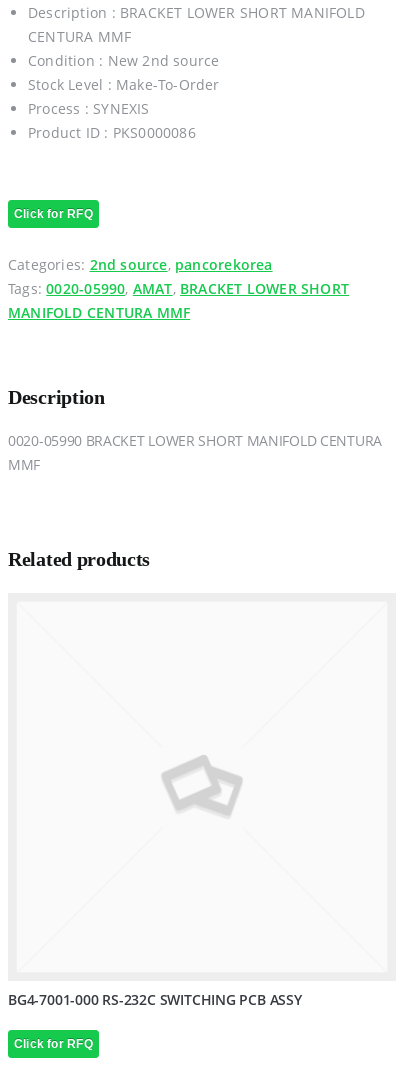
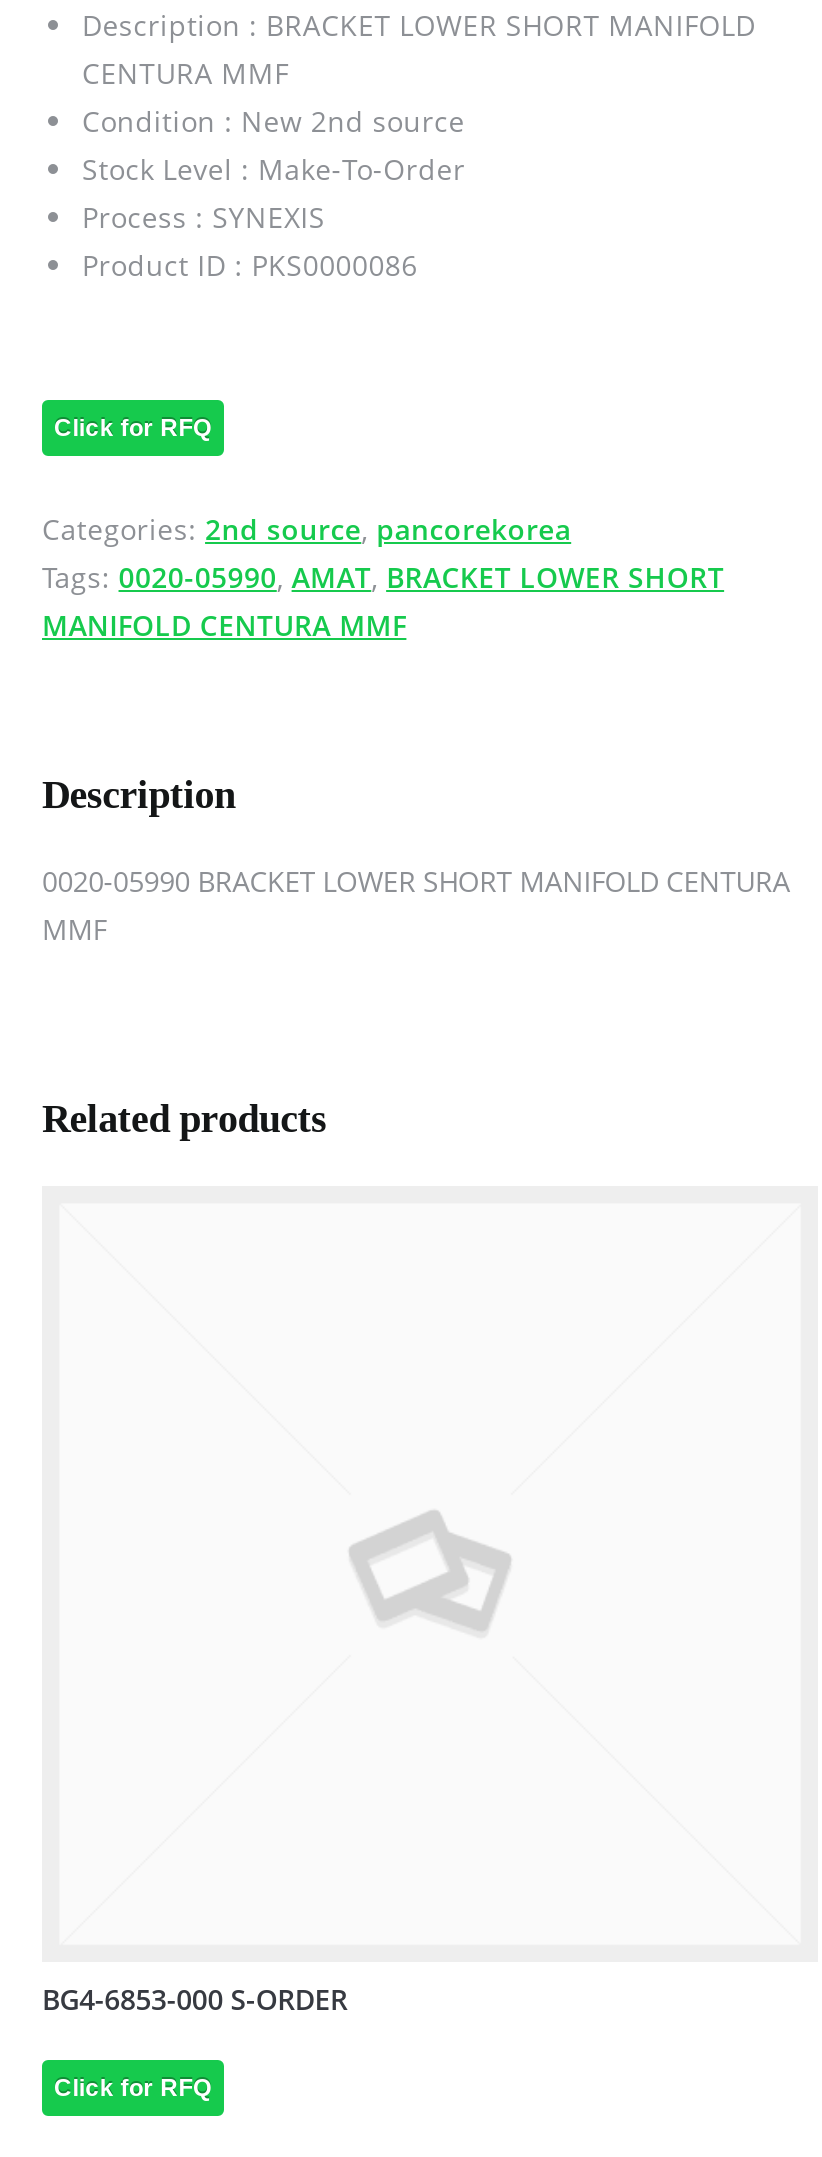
- BG4-7001-000 RS-232C SWITCHING PCB ASSY
+ BG4-6853-000 S-ORDER
